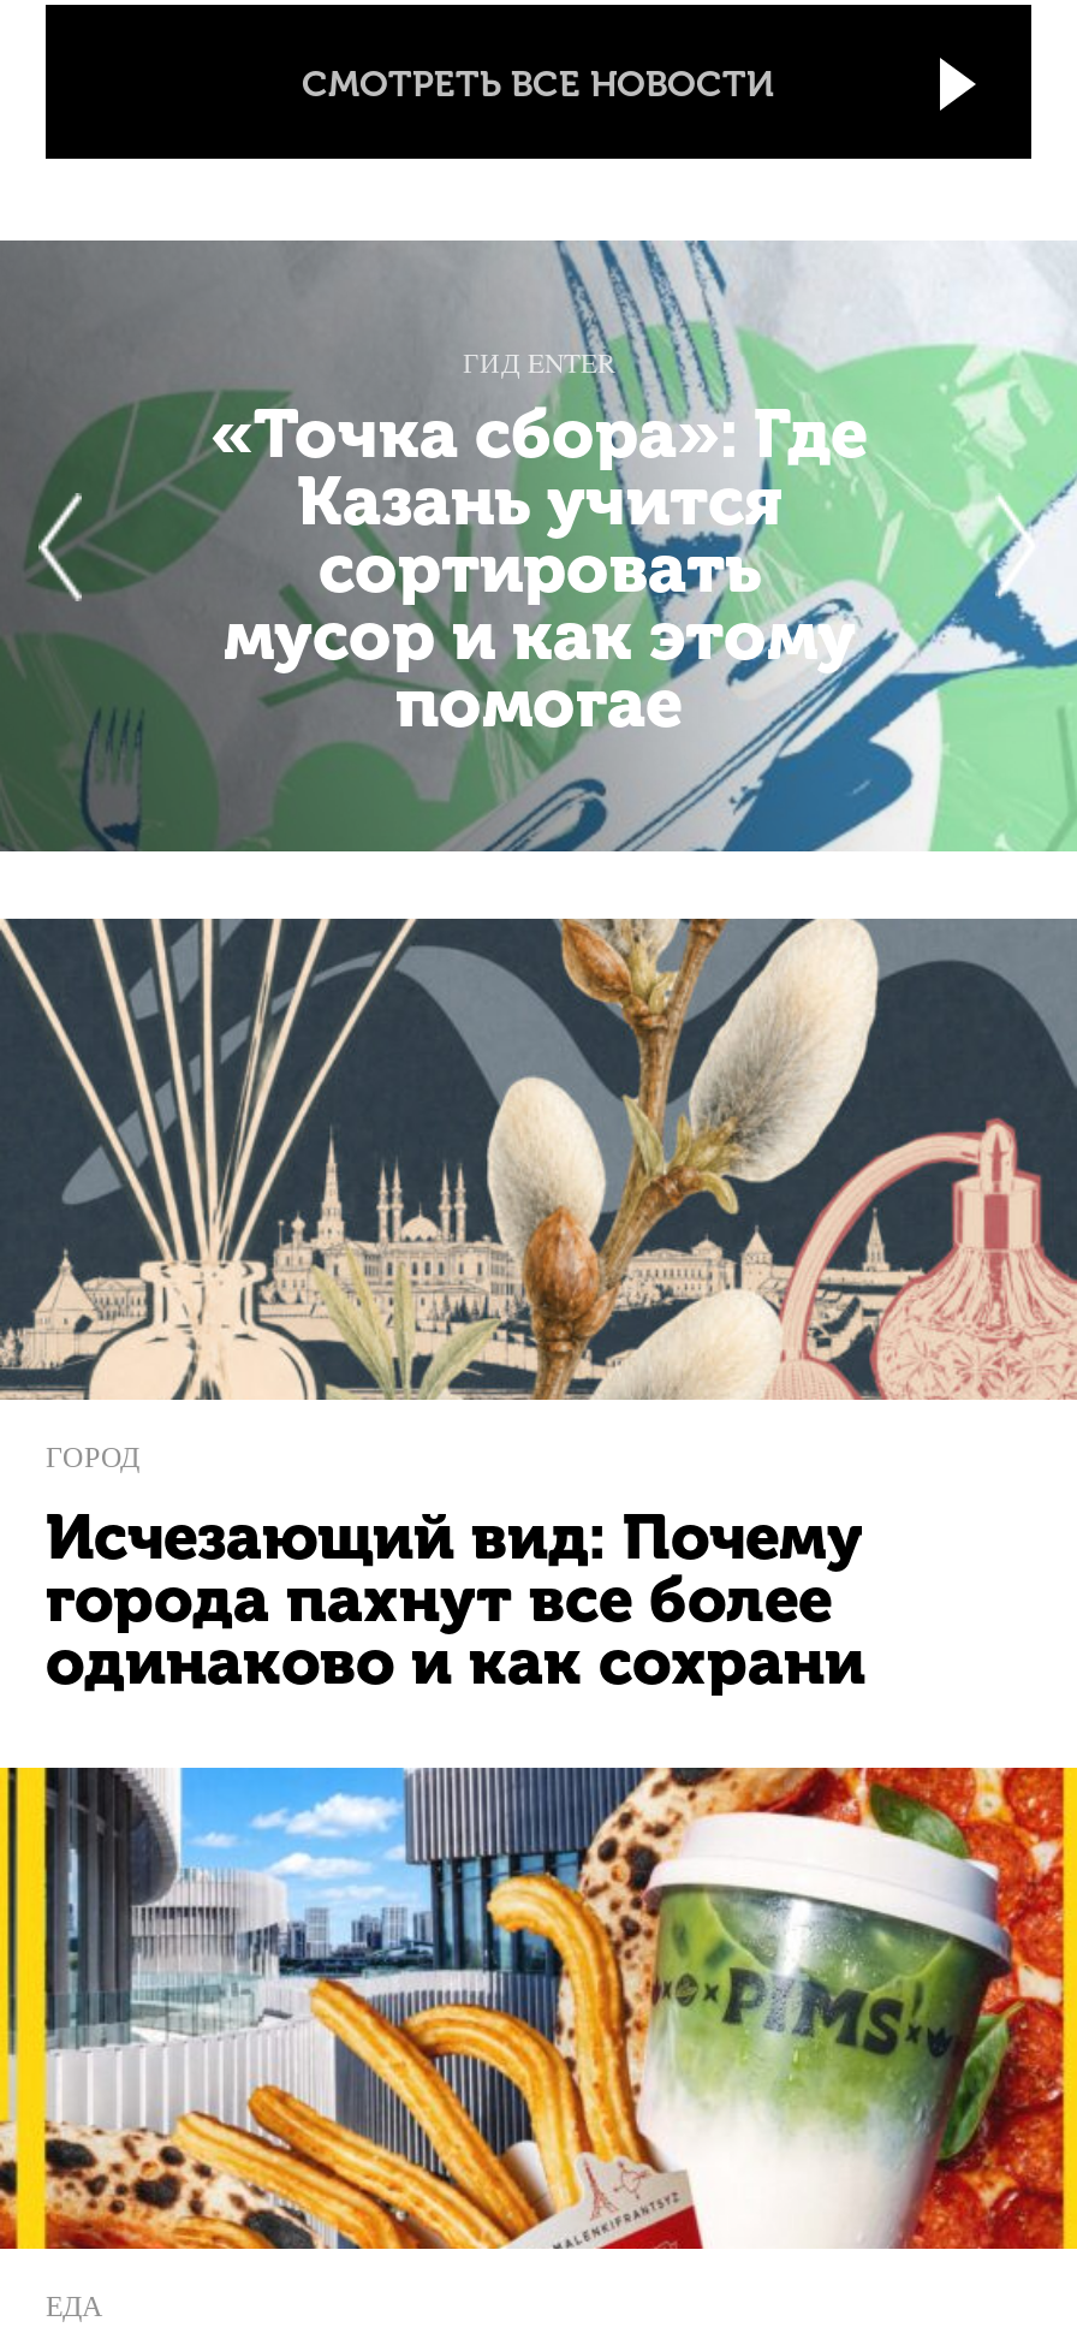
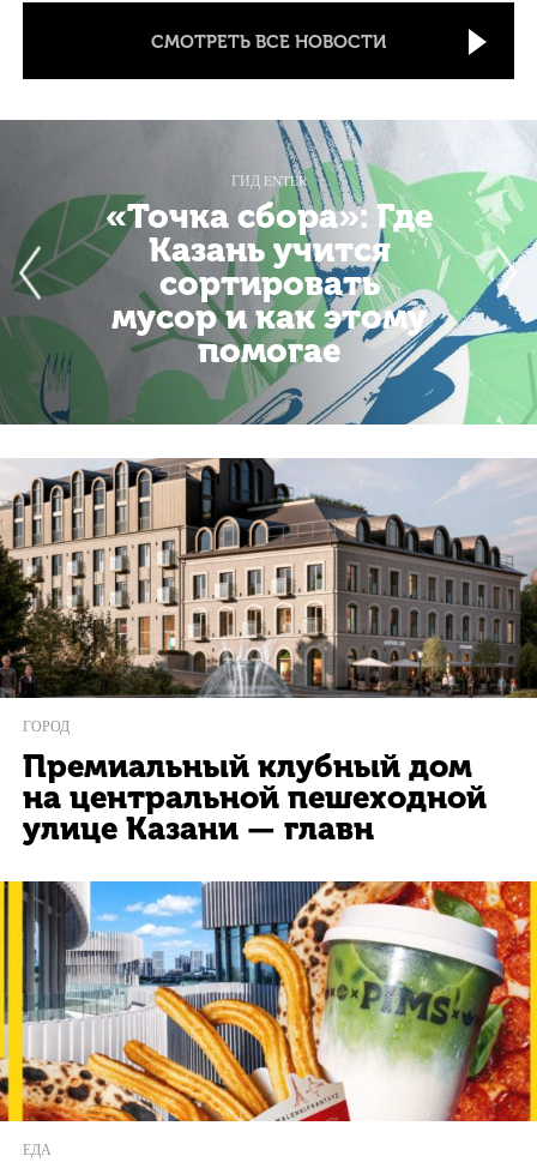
- [image]
+ [image]

- Исчезающий вид: Почему
- города пахнут все более
- одинаково и как сохрани
+ Премиальный клубный дом
+ на центральной пешеходной
+ улице Казани — главн
